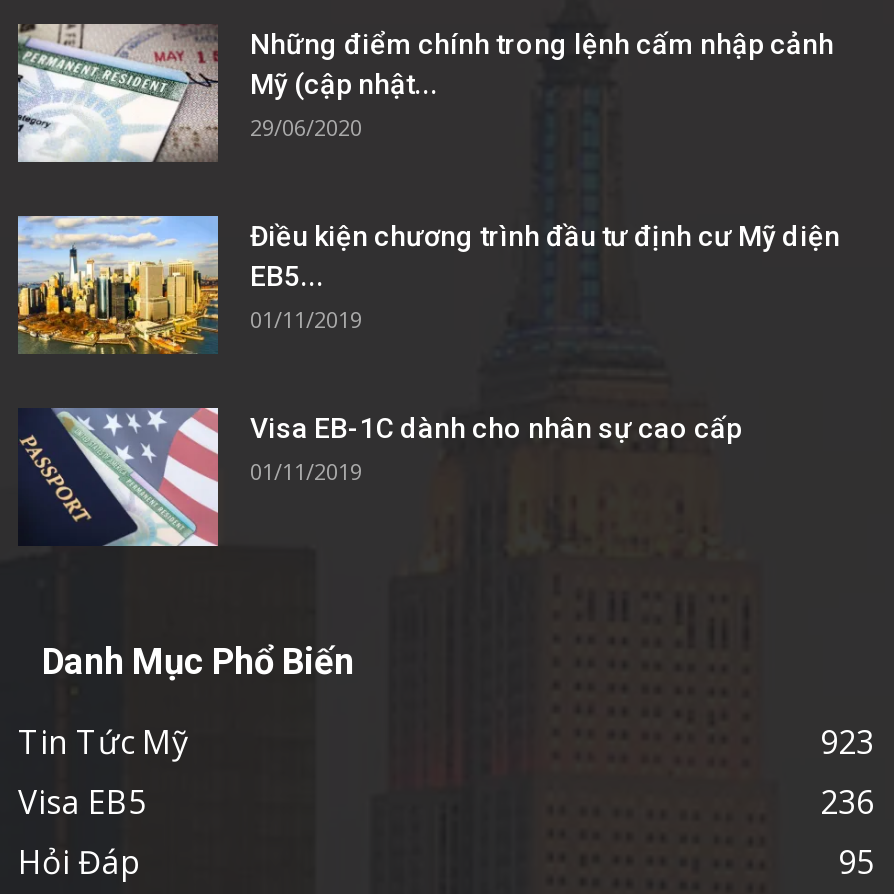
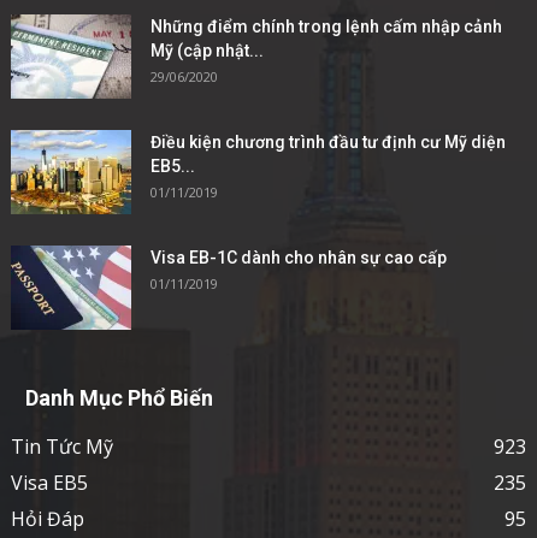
- 236
+ 235
